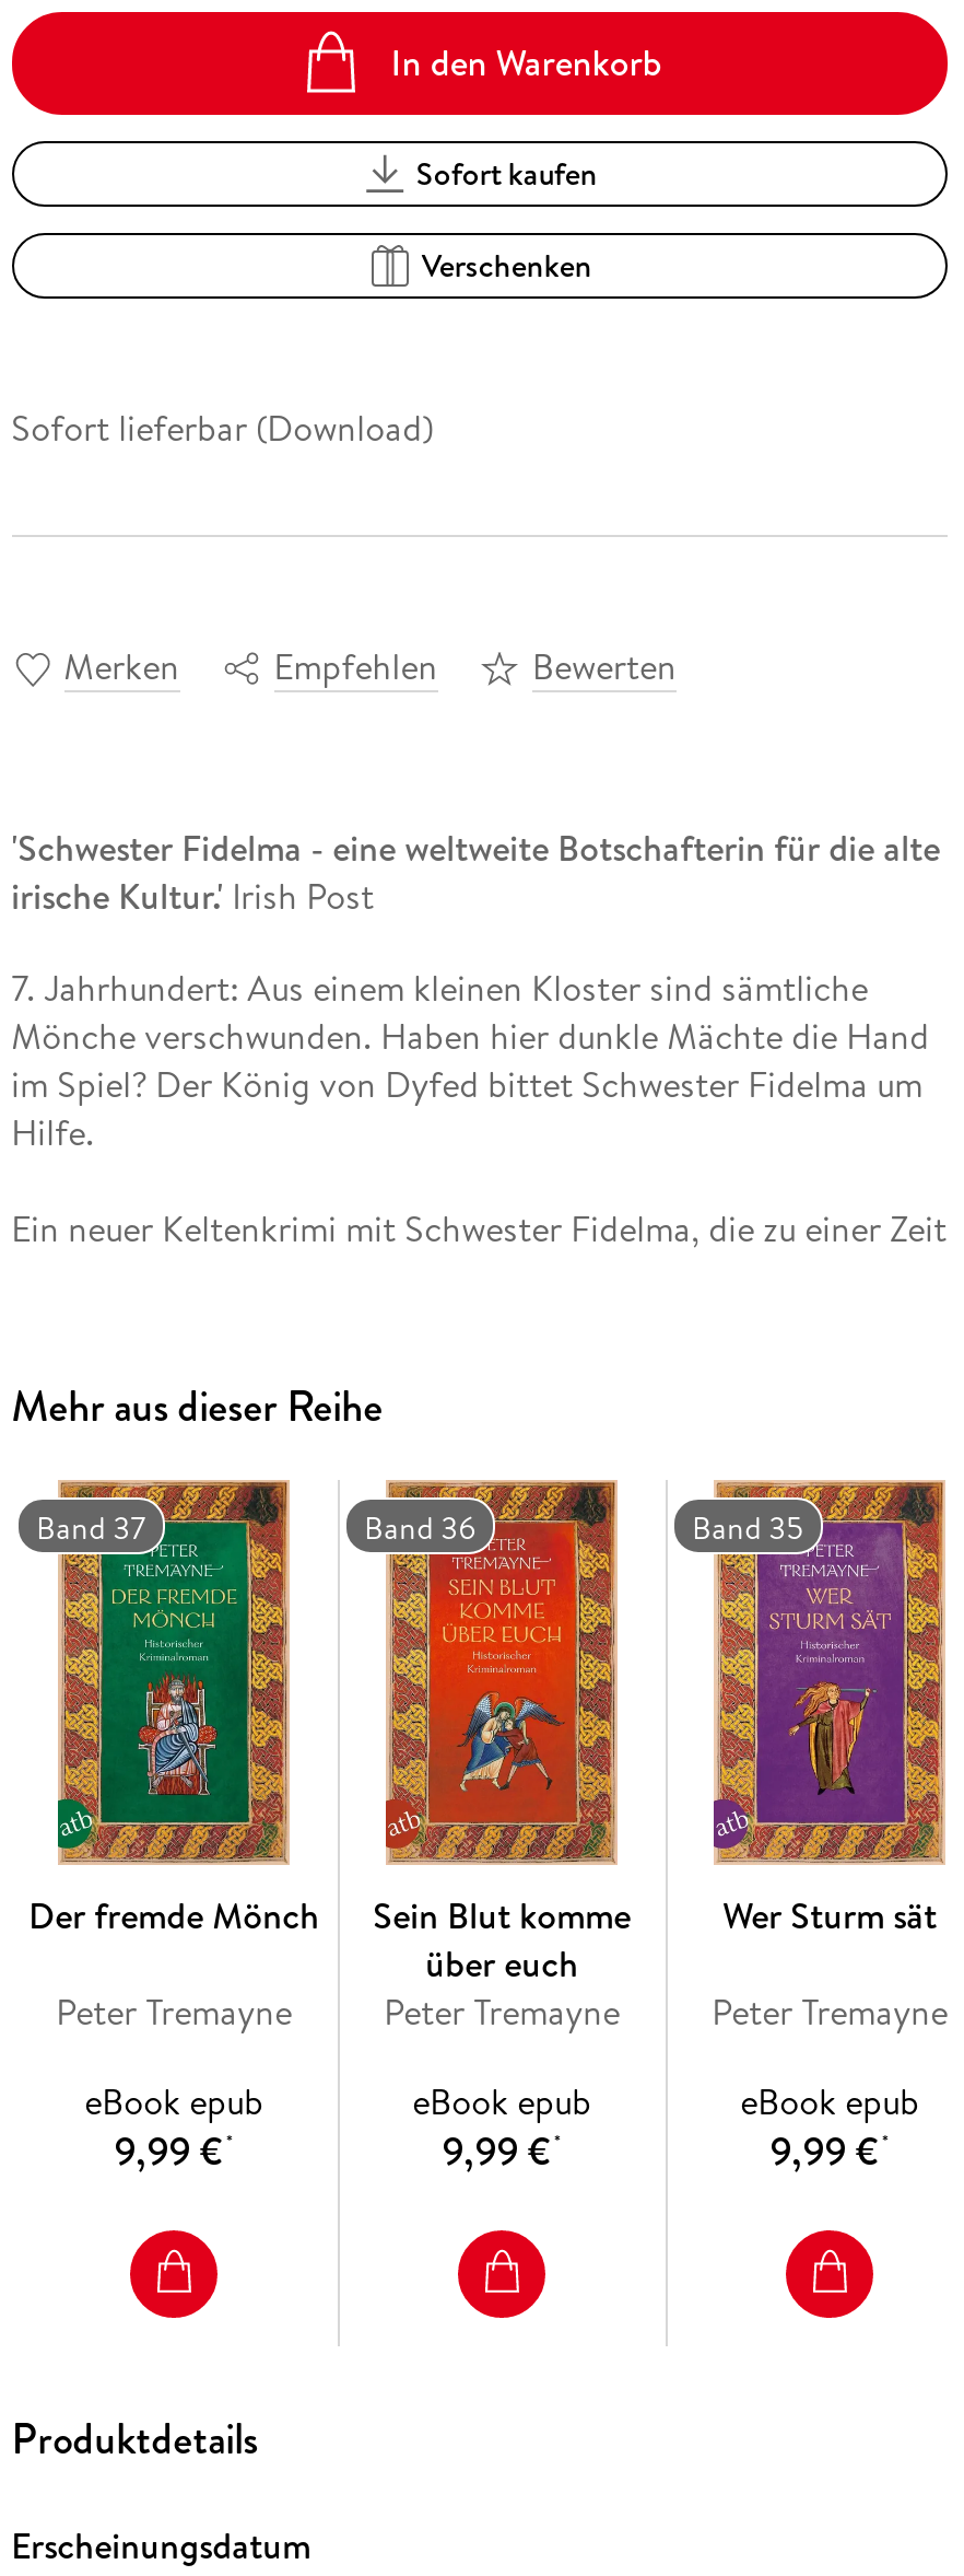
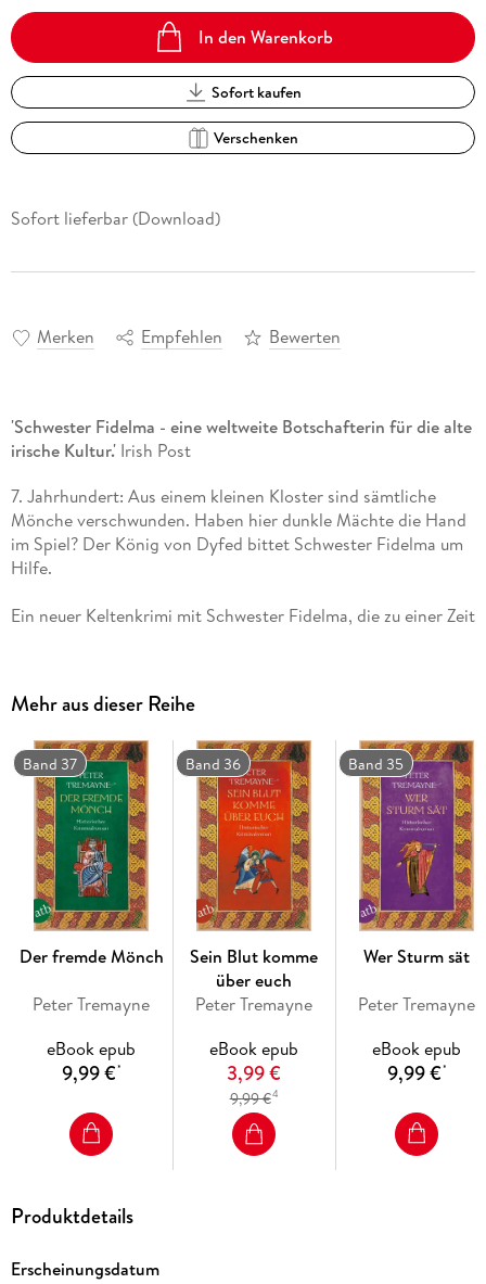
- 9,99 €*
+ 3,99 €
+ 9,99 €4
